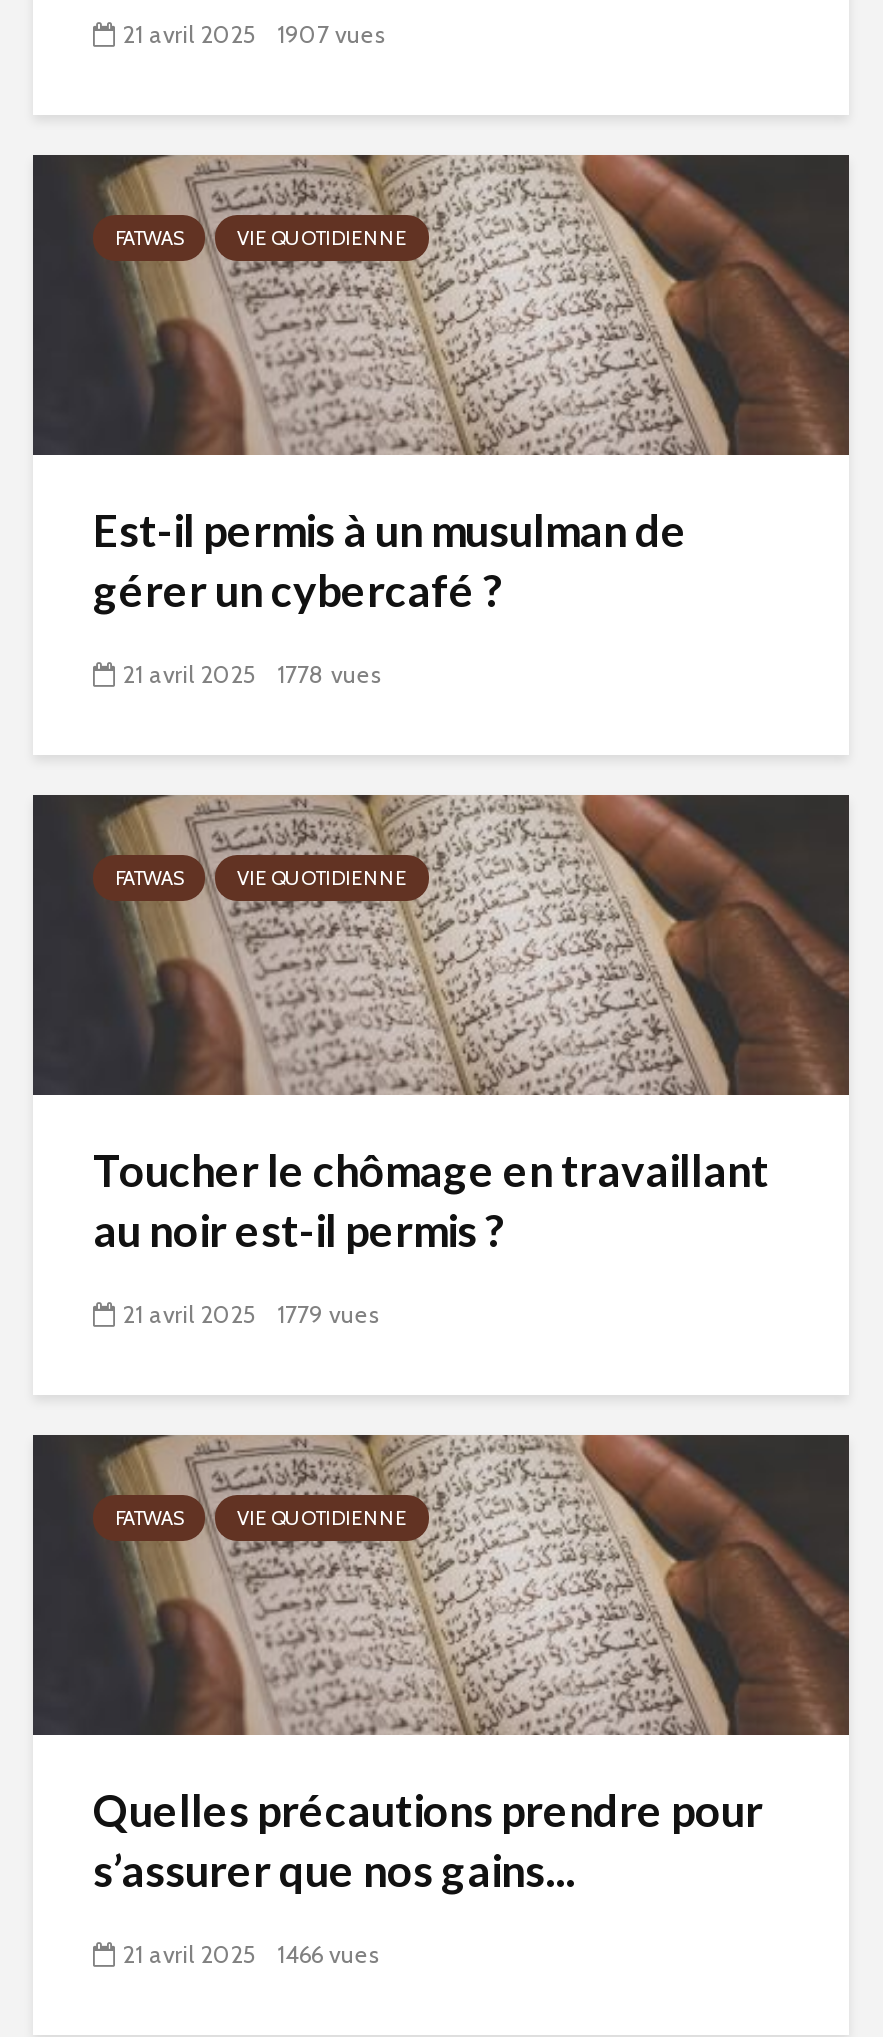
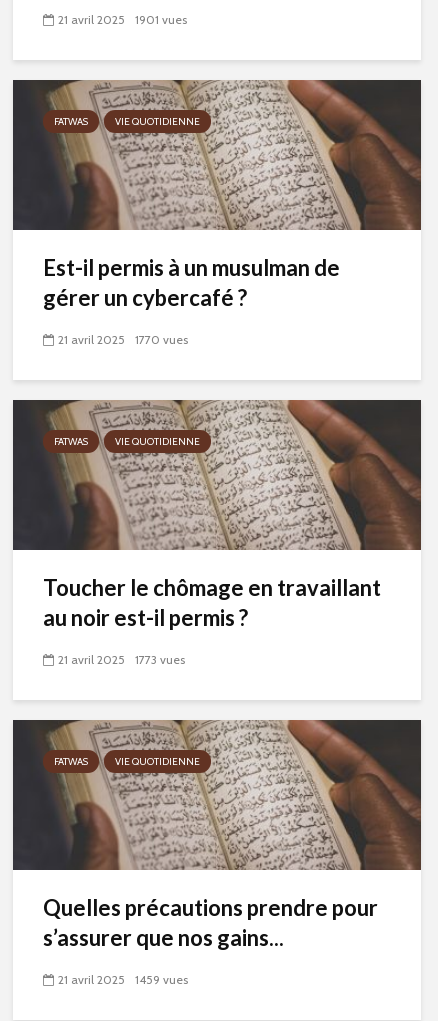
- 21 avril 2025 1907 vues
+ 21 avril 2025 1901 vues

- 21 avril 2025 1778 vues
+ 21 avril 2025 1770 vues

- 21 avril 2025 1779 vues
+ 21 avril 2025 1773 vues

- 21 avril 2025 1466 vues
+ 21 avril 2025 1459 vues
